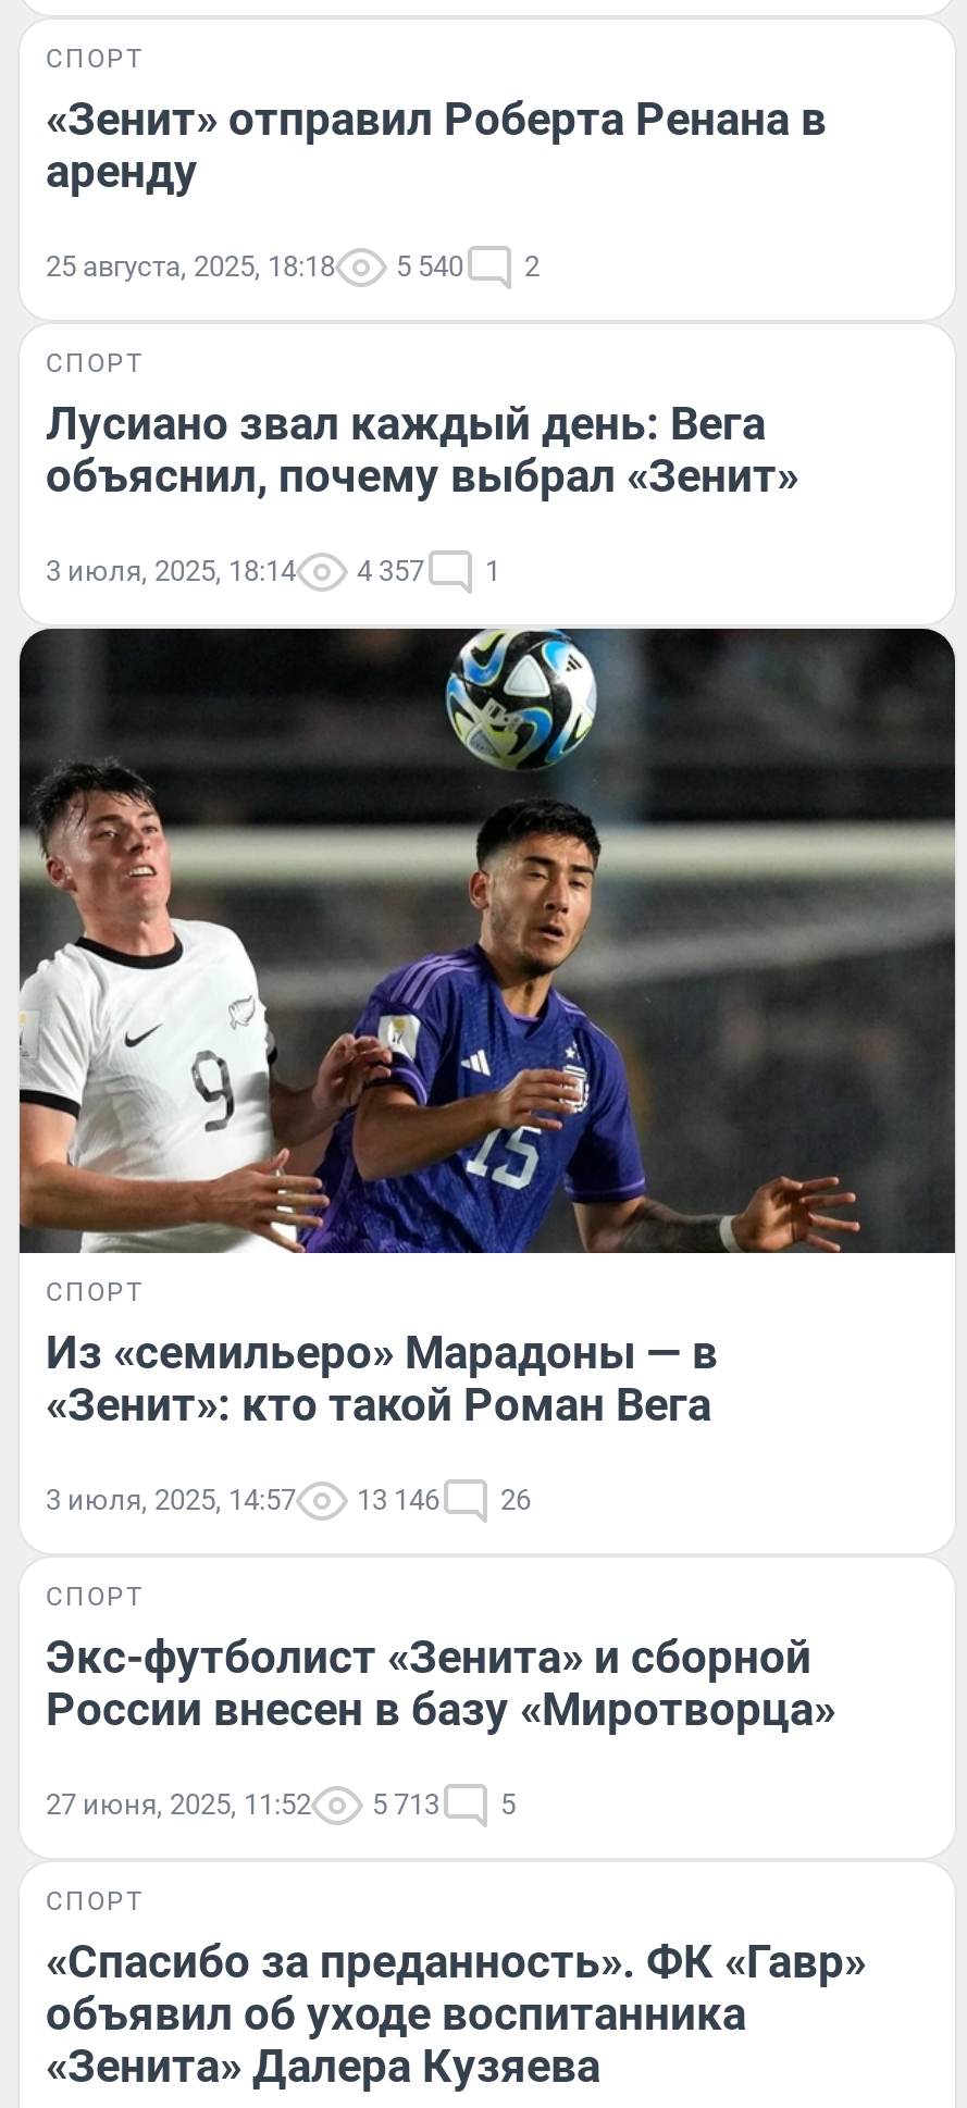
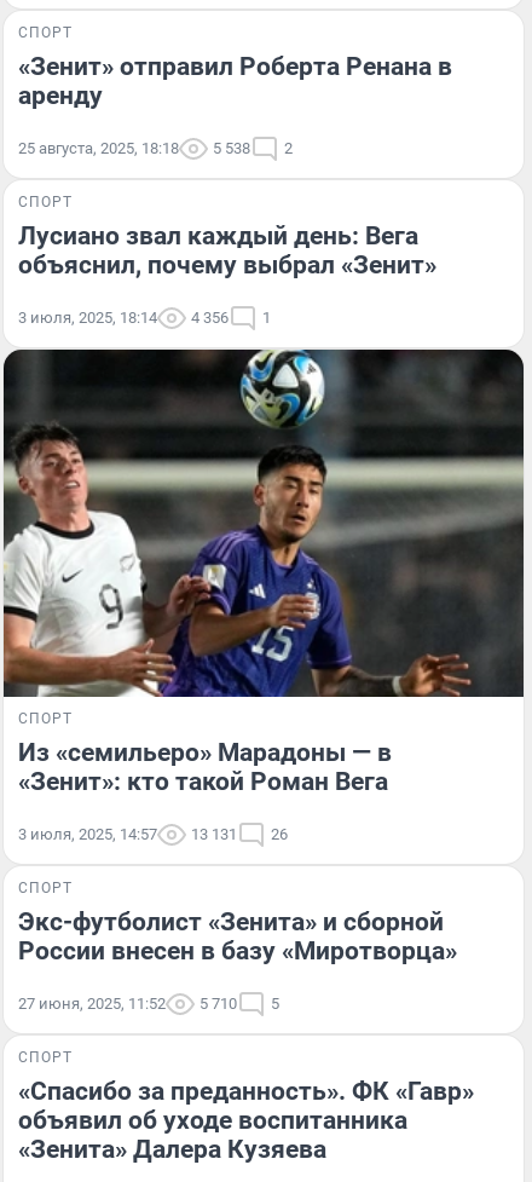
- 25 августа, 2025, 18:18 5 540 2
+ 25 августа, 2025, 18:18 5 538 2

- 3 июля, 2025, 18:14 4 357 1
+ 3 июля, 2025, 18:14 4 356 1

- 3 июля, 2025, 14:57 13 146 26
+ 3 июля, 2025, 14:57 13 131 26

- 27 июня, 2025, 11:52 5 713 5
+ 27 июня, 2025, 11:52 5 710 5
